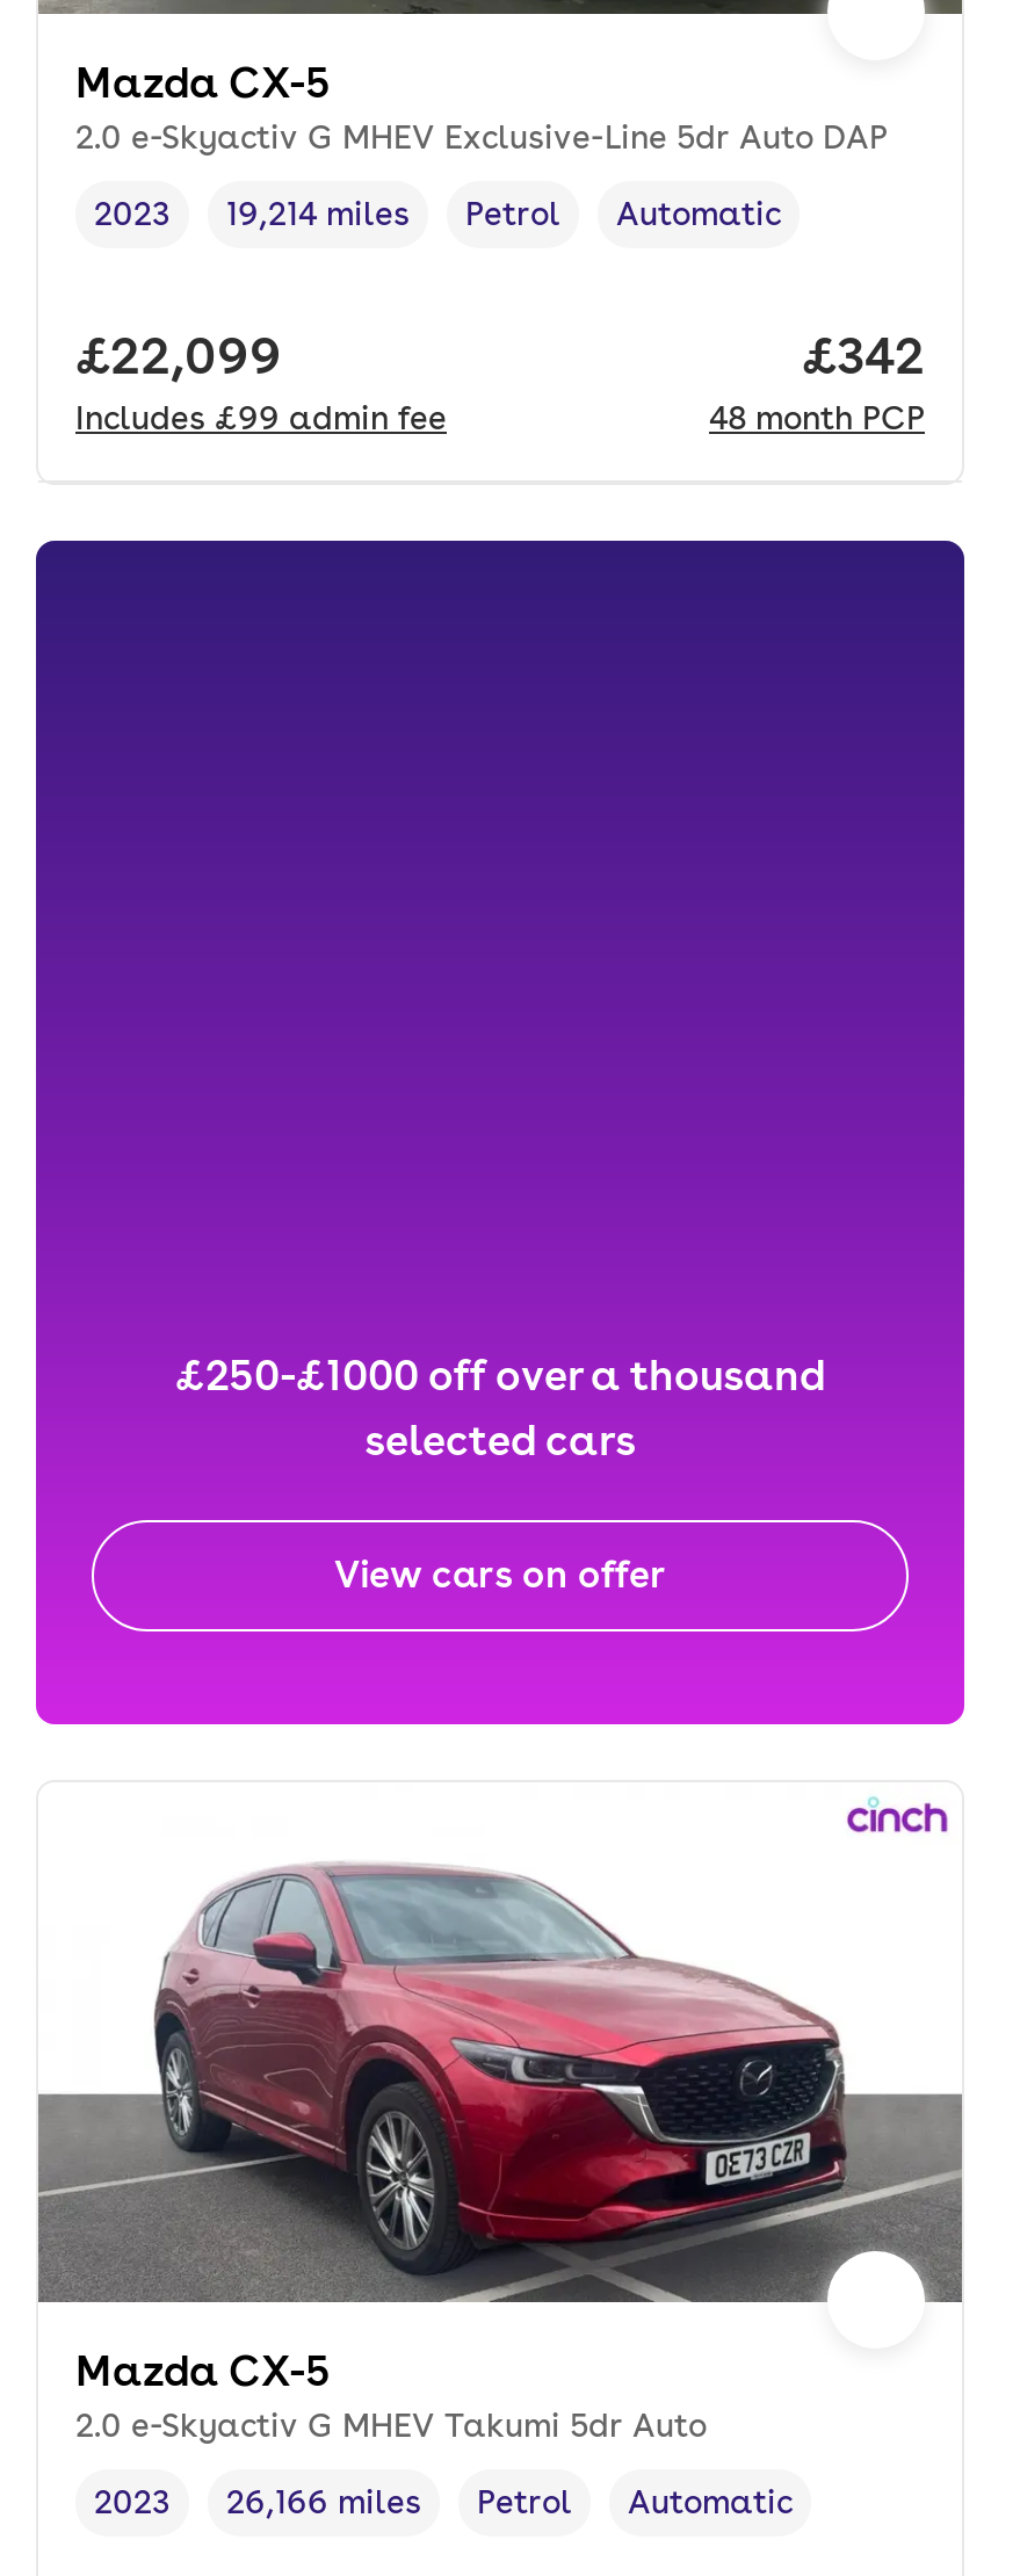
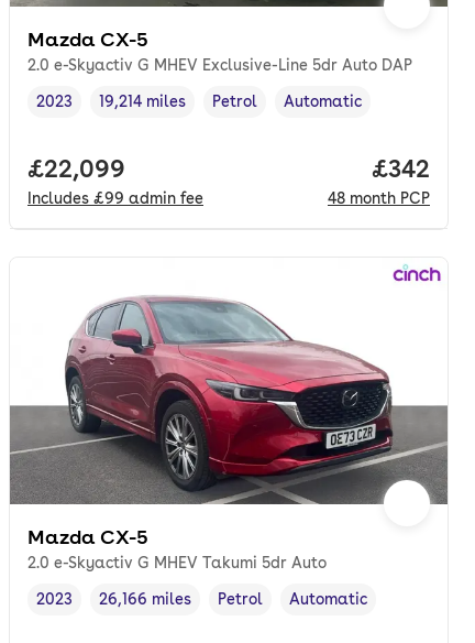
- [image]
- £250-£1000 off over a thousand
- selected cars
- View cars on offer
